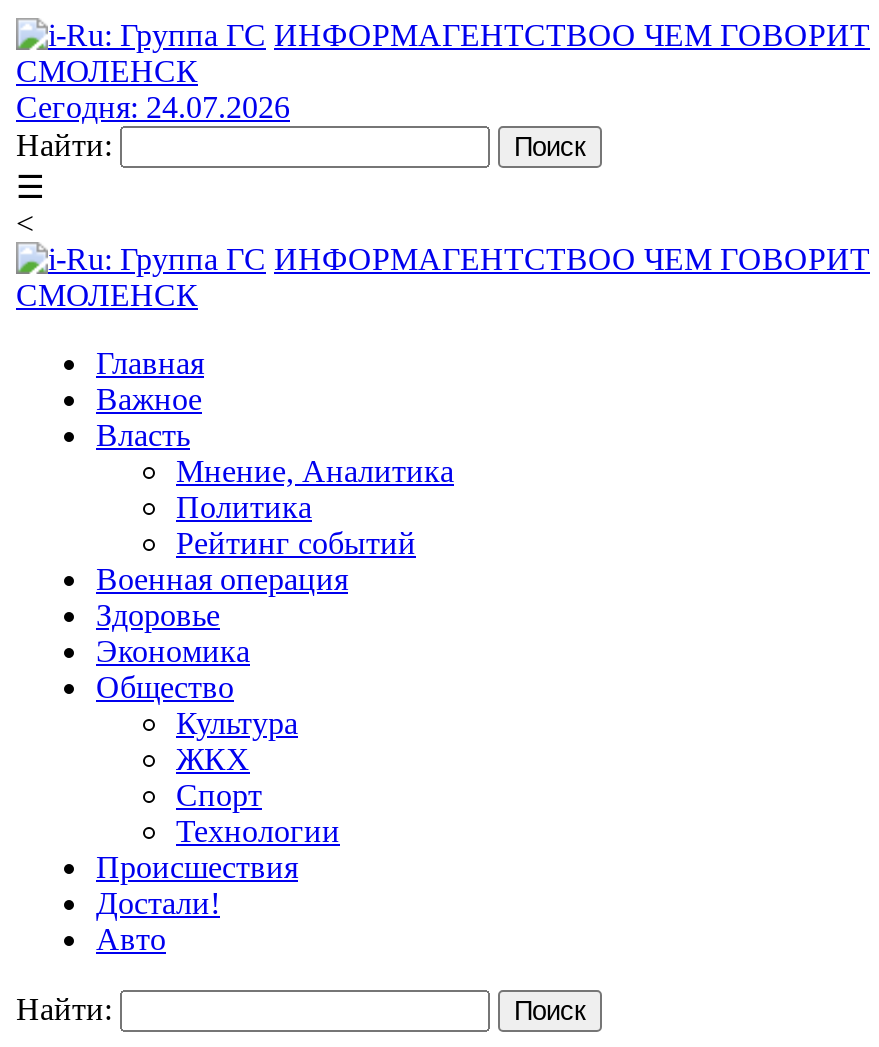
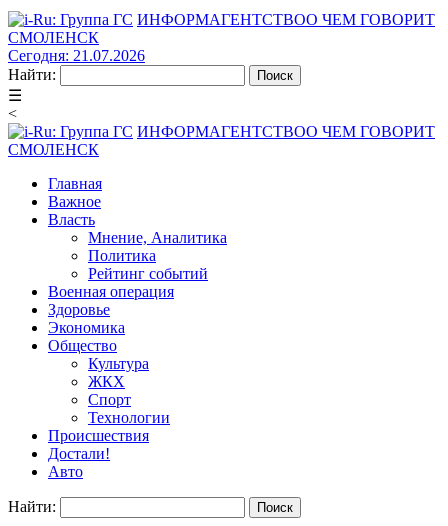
- Сегодня: 24.07.2026
+ Сегодня: 21.07.2026
